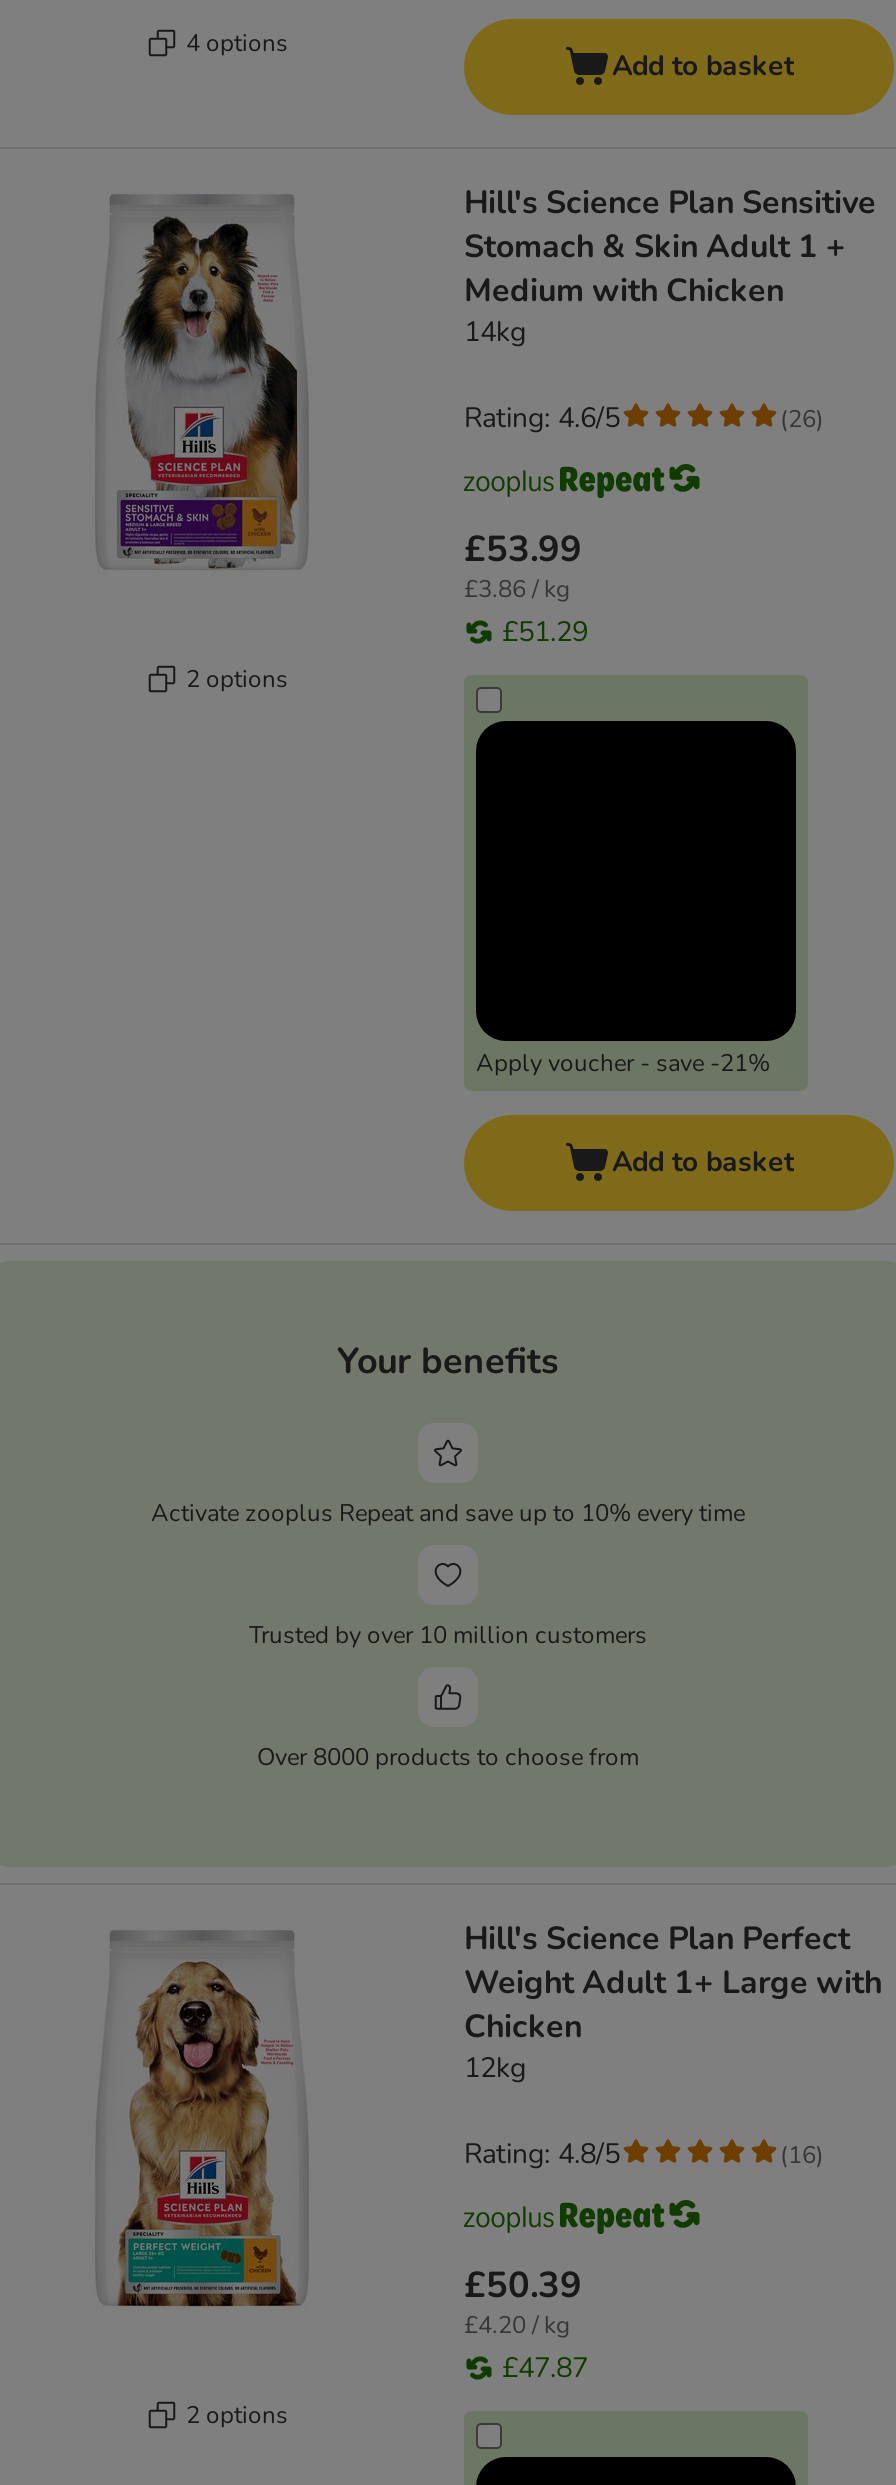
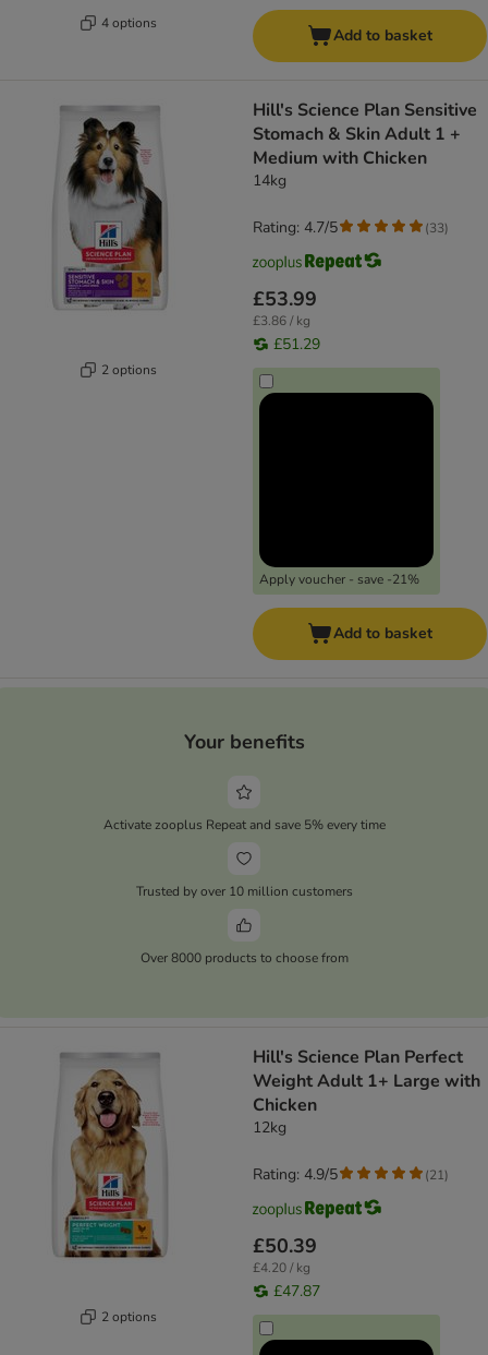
- Rating: 4.6/5
+ Rating: 4.7/5

- (26)
+ (33)

- Activate zooplus Repeat and save up to 10% every time
+ Activate zooplus Repeat and save 5% every time

- Rating: 4.8/5
+ Rating: 4.9/5

- (16)
+ (21)
